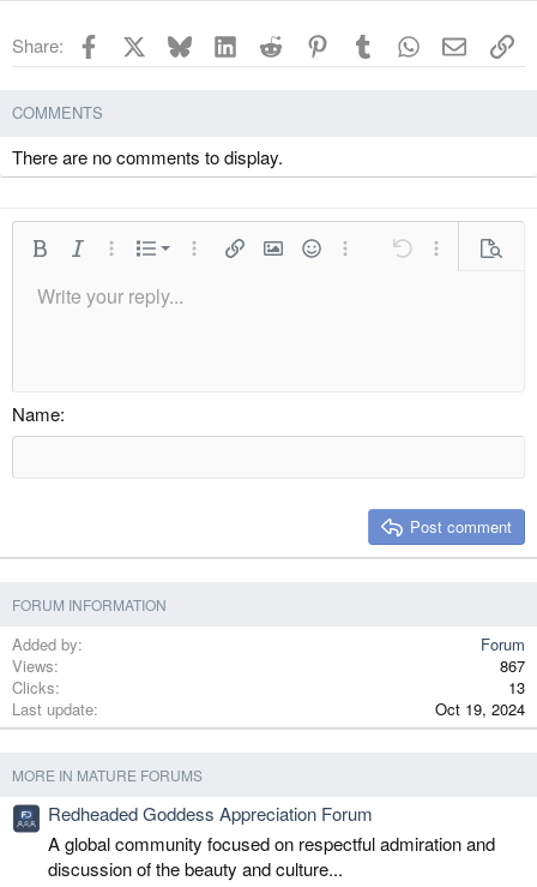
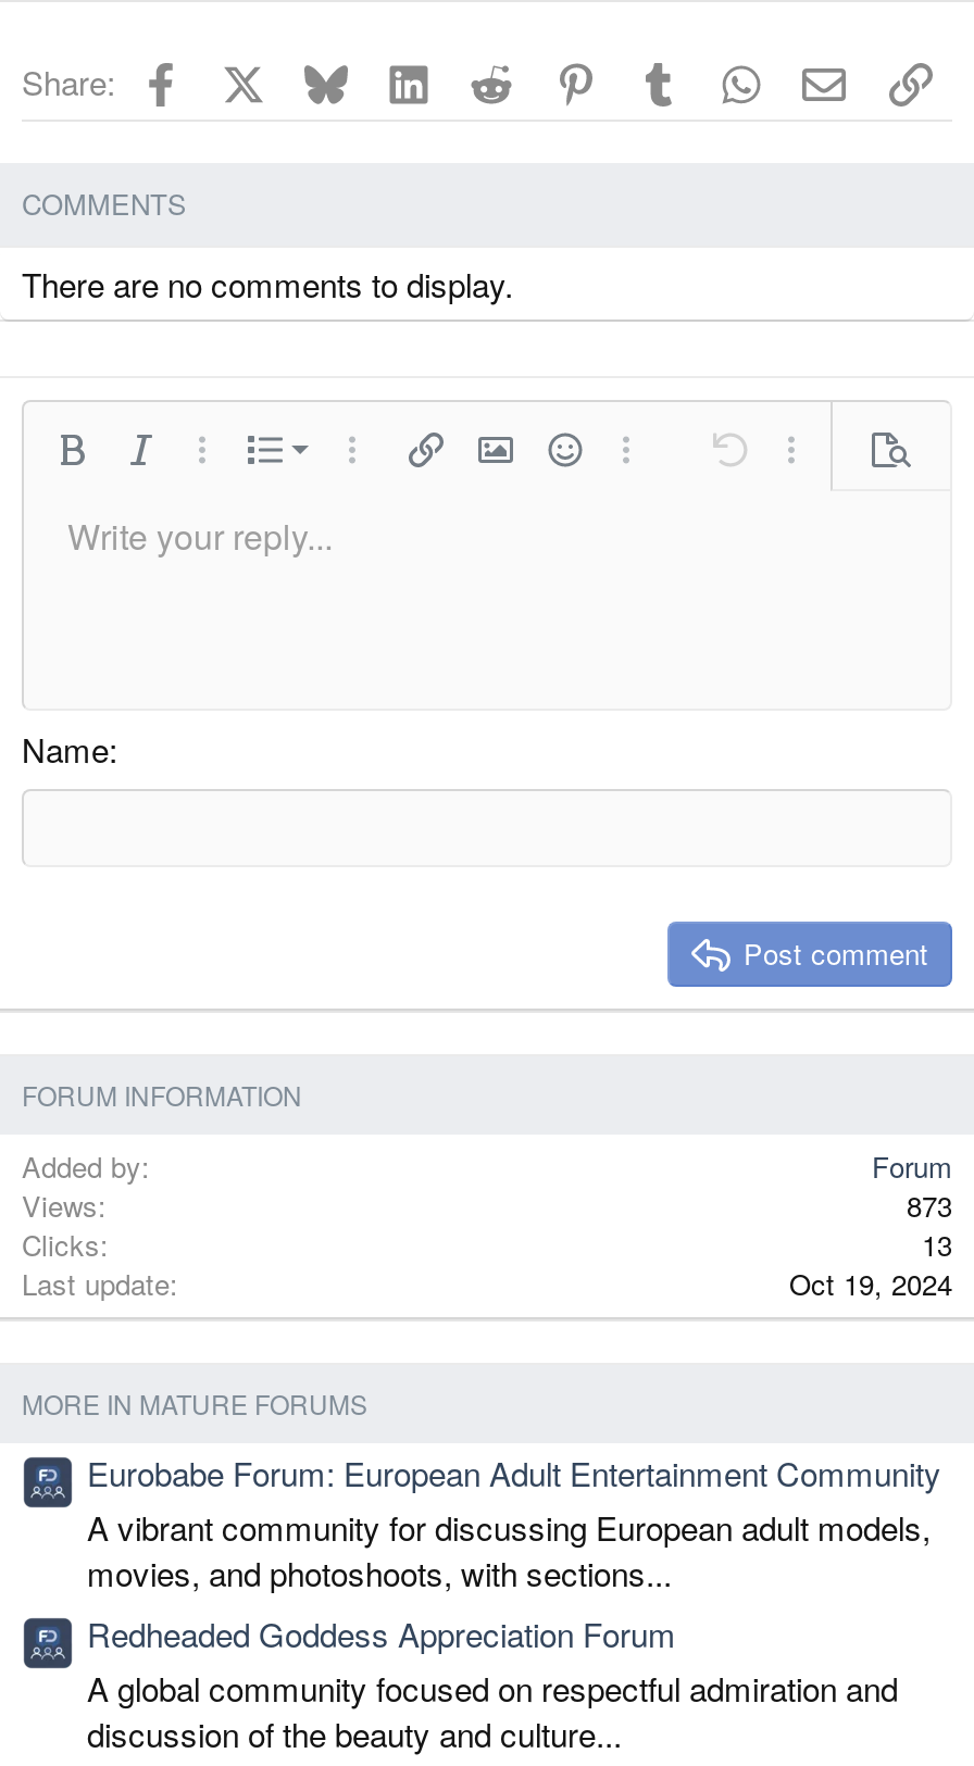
- 867
+ 873

+ Eurobabe Forum: European Adult Entertainment Community
+ A vibrant community for discussing European adult models,
+ movies, and photoshoots, with sections...
